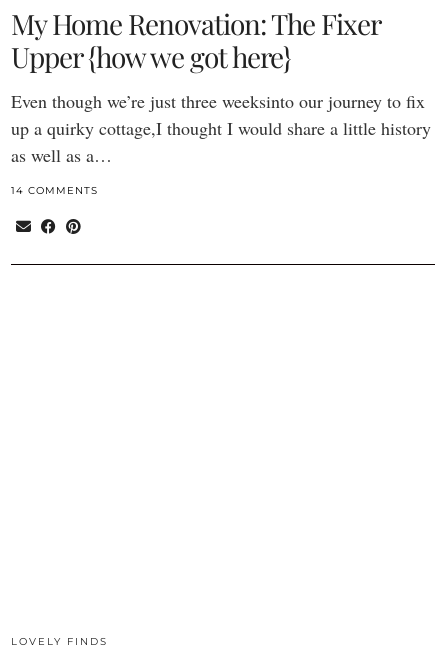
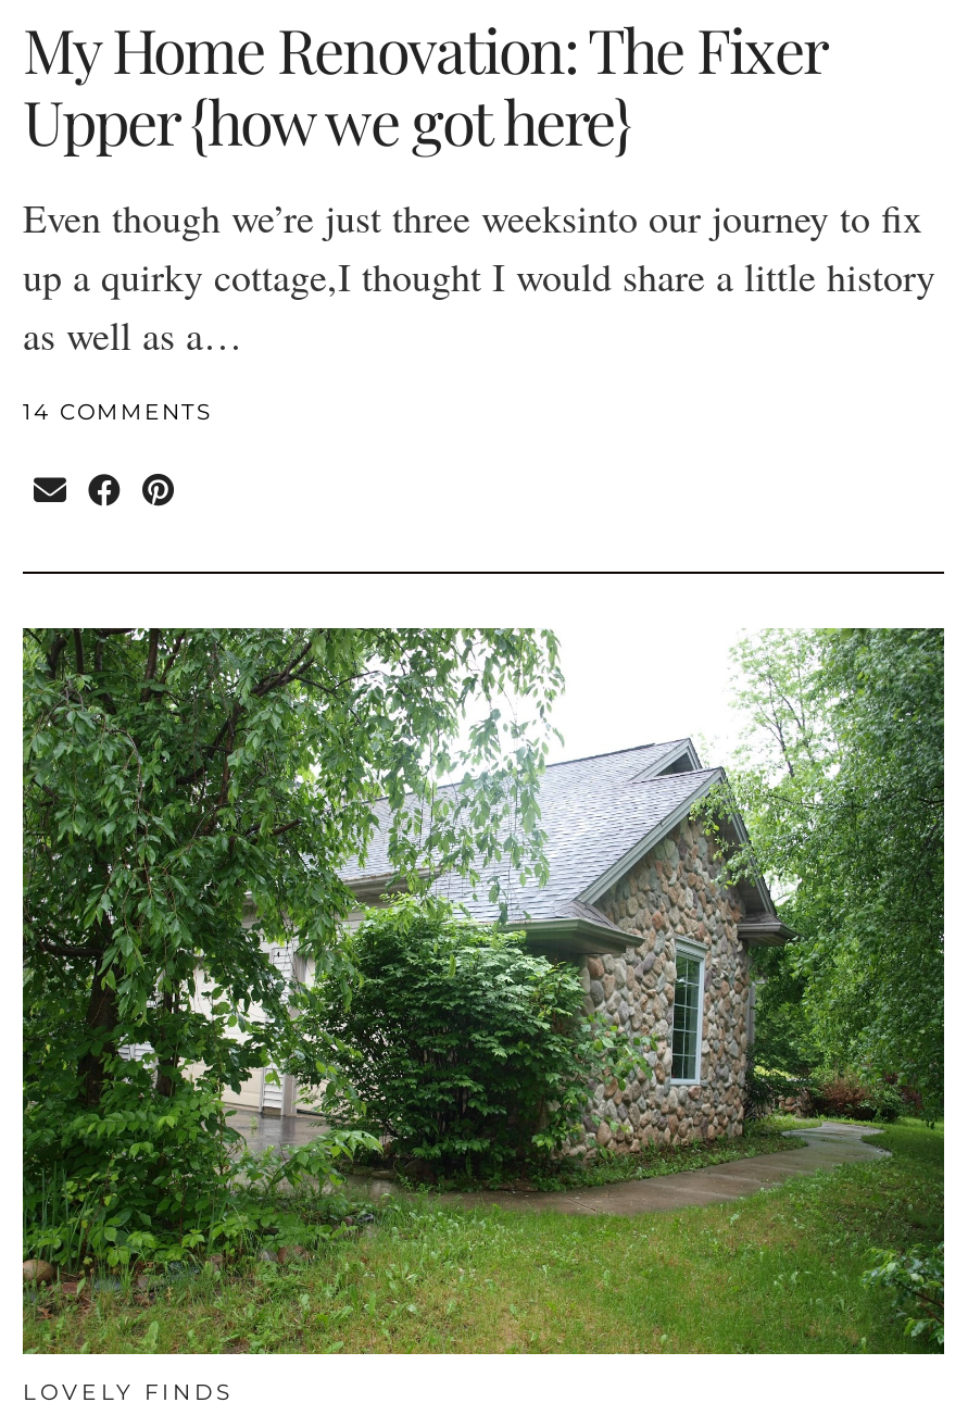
+ [image]
